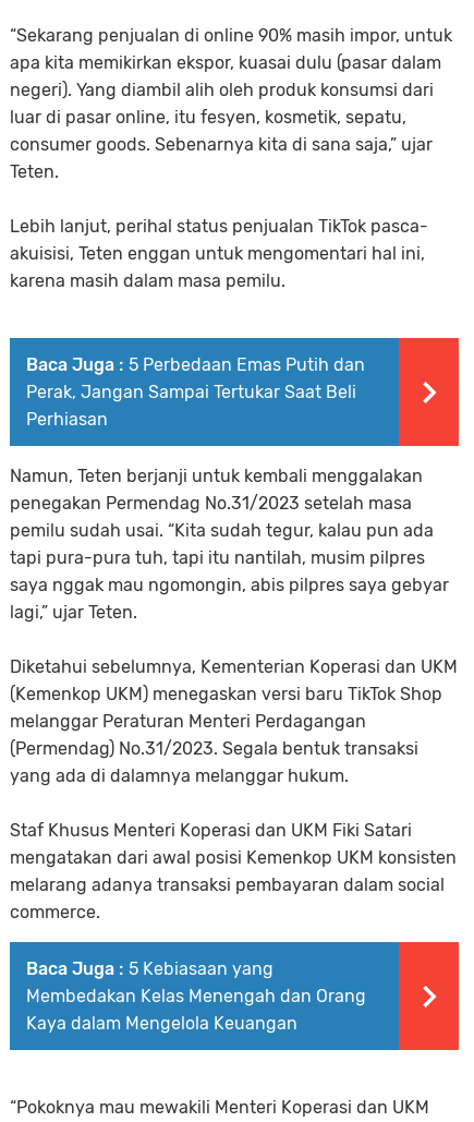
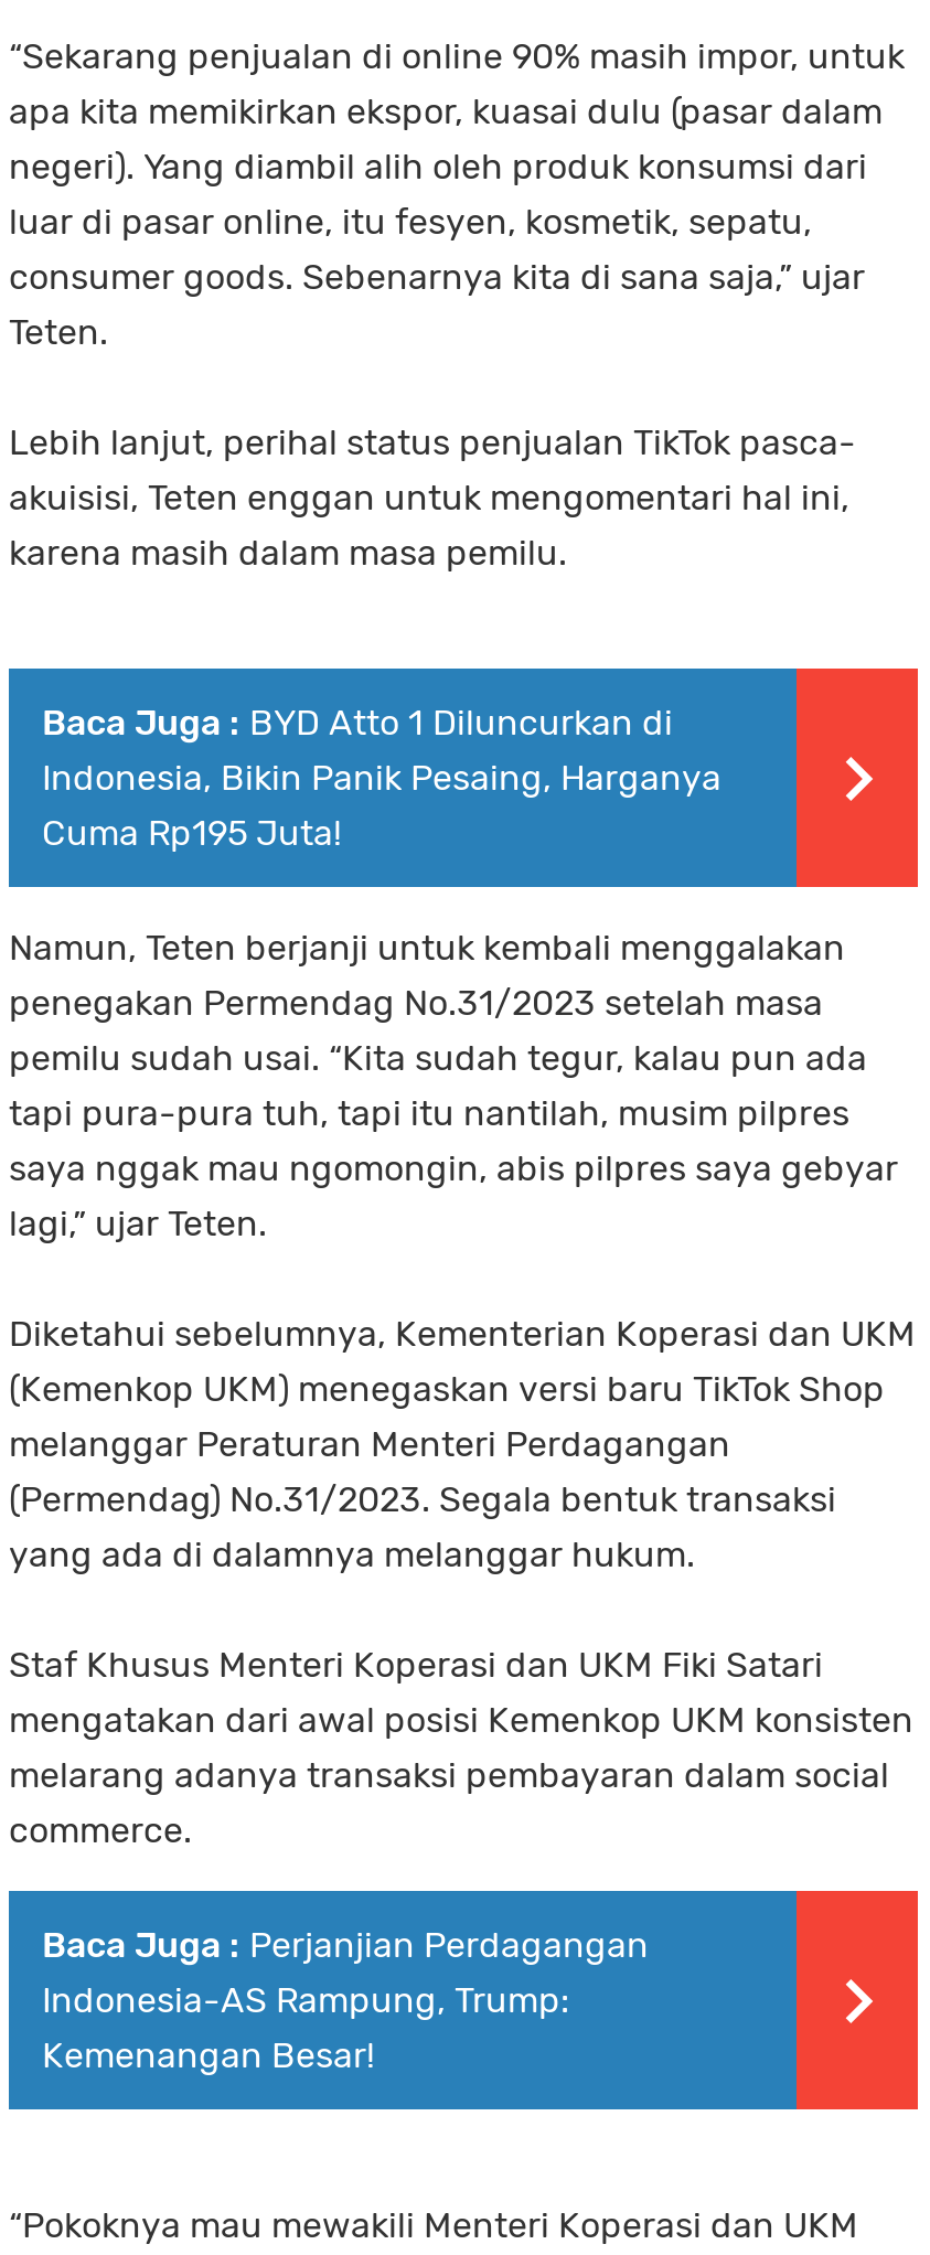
- Baca Juga : 5 Perbedaan Emas Putih dan
- Perak, Jangan Sampai Tertukar Saat Beli
- Perhiasan
+ Baca Juga : BYD Atto 1 Diluncurkan di
+ Indonesia, Bikin Panik Pesaing, Harganya
+ Cuma Rp195 Juta!

- Baca Juga : 5 Kebiasaan yang
- Membedakan Kelas Menengah dan Orang
- Kaya dalam Mengelola Keuangan
+ Baca Juga : Perjanjian Perdagangan
+ Indonesia-AS Rampung, Trump:
+ Kemenangan Besar!
